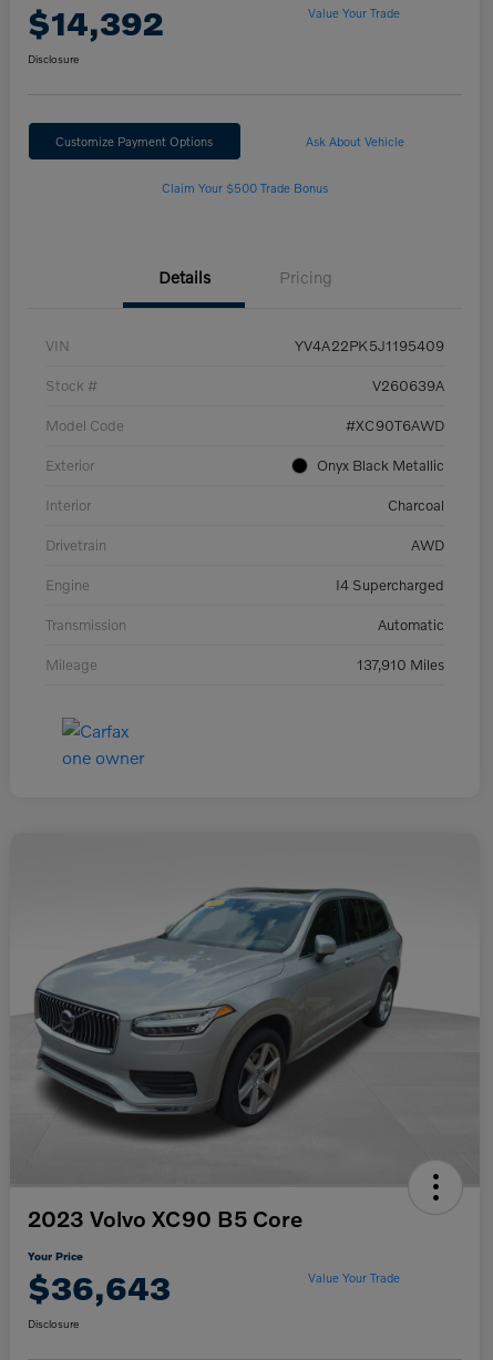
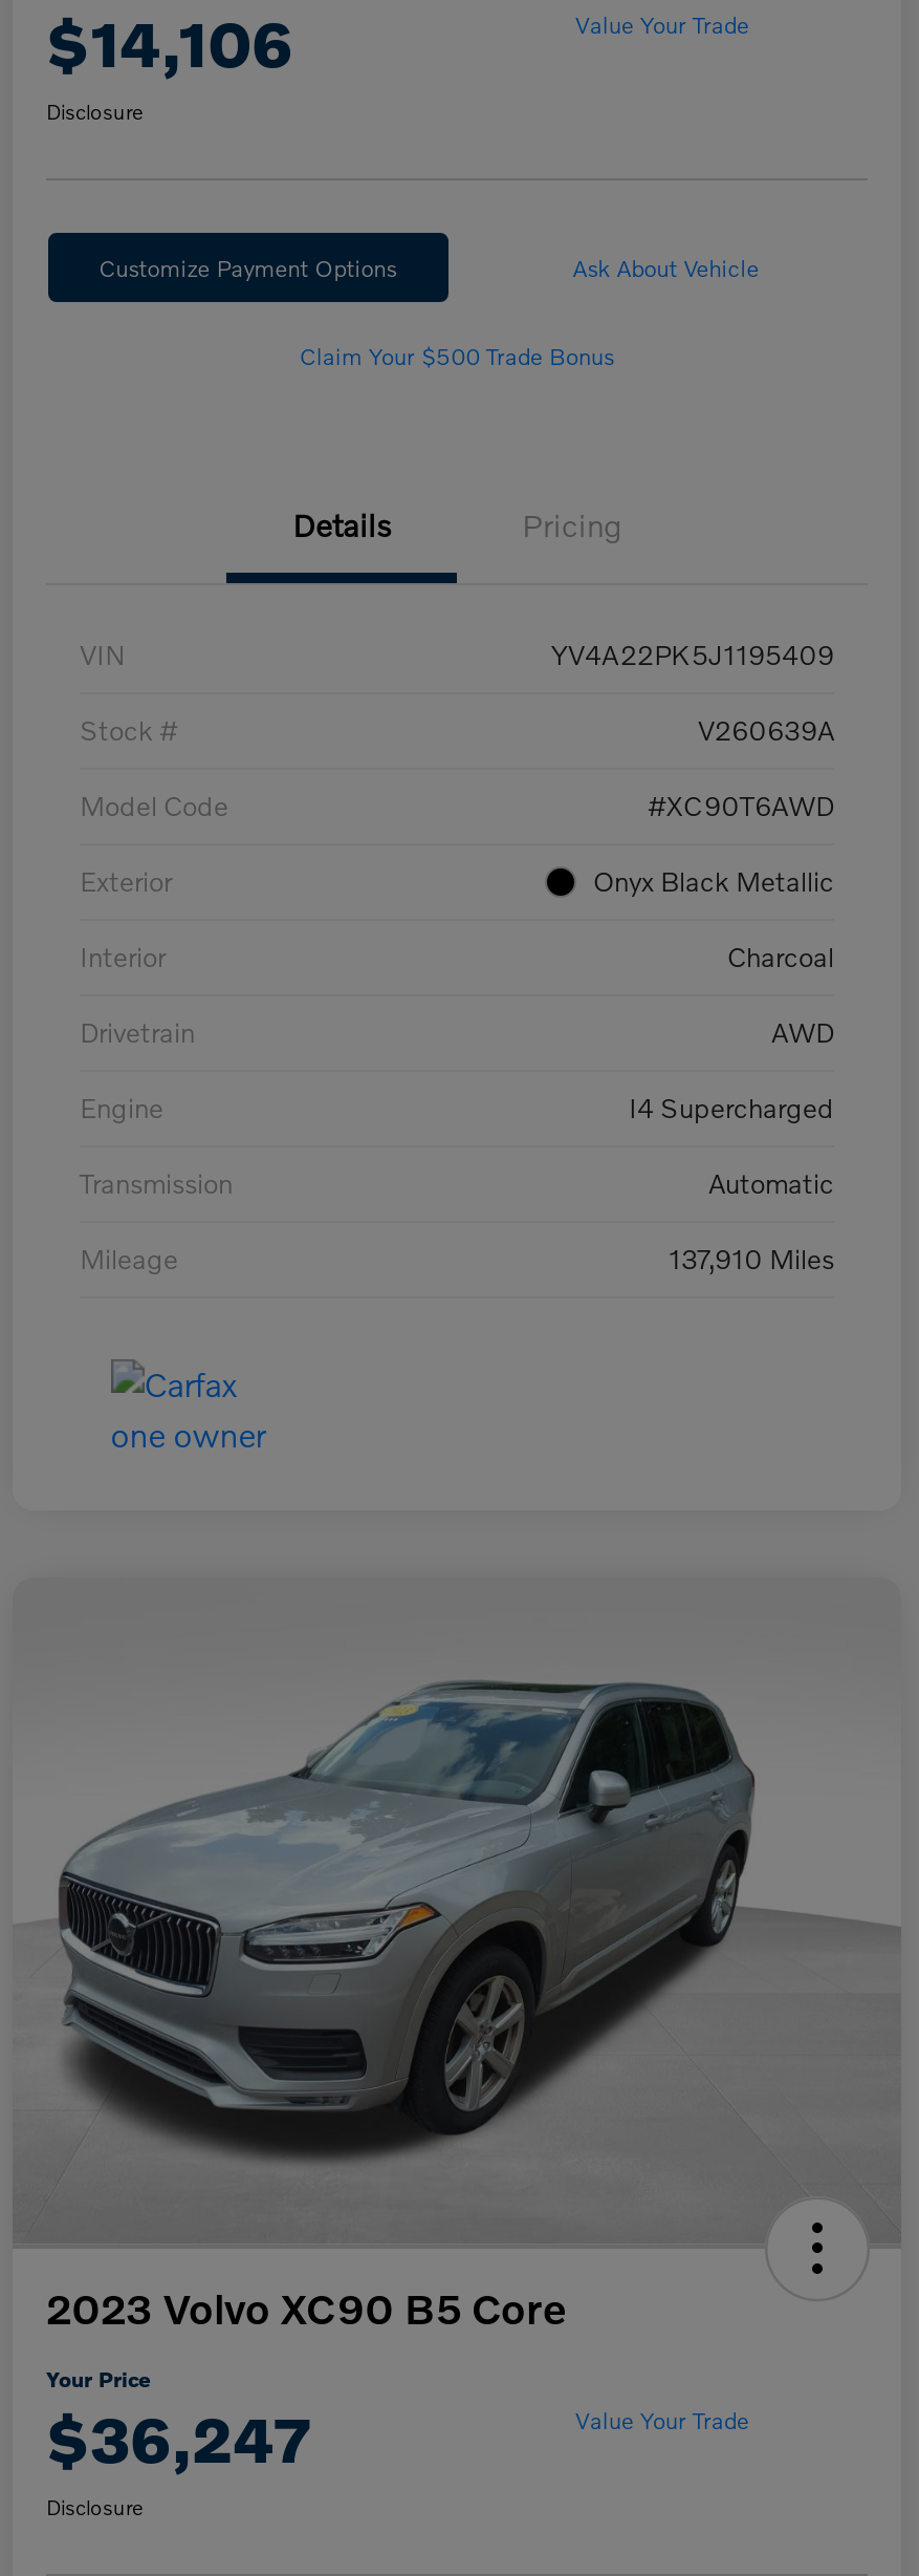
- $14,392
+ $14,106

- $36,643
+ $36,247
